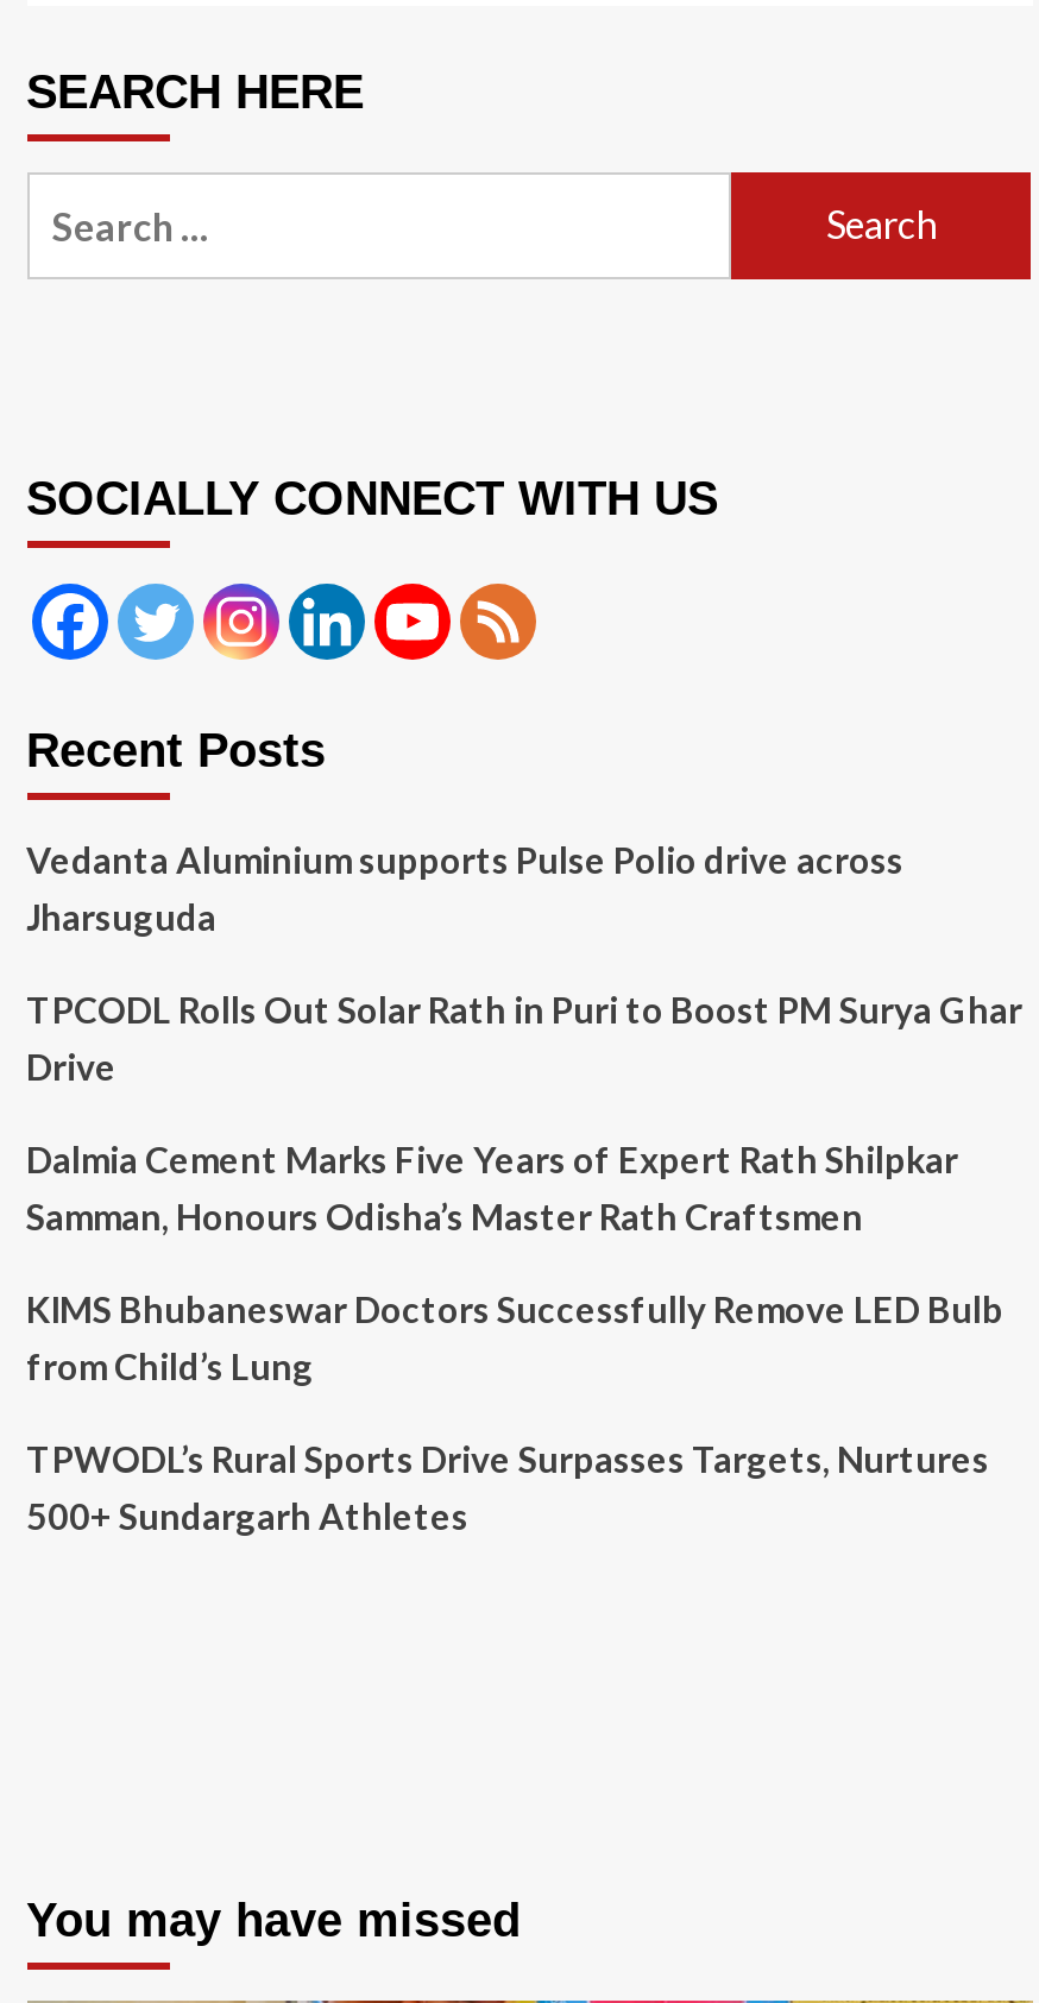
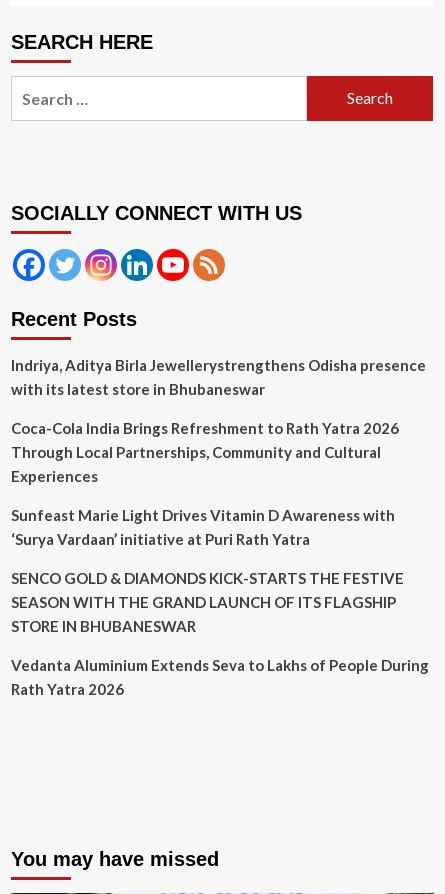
- Vedanta Aluminium supports Pulse Polio drive across
- Jharsuguda
+ Indriya, Aditya Birla Jewellerystrengthens Odisha presence
+ with its latest store in Bhubaneswar

- TPCODL Rolls Out Solar Rath in Puri to Boost PM Surya Ghar
- Drive
+ Coca-Cola India Brings Refreshment to Rath Yatra 2026
+ Through Local Partnerships, Community and Cultural
+ Experiences

- Dalmia Cement Marks Five Years of Expert Rath Shilpkar
- Samman, Honours Odisha’s Master Rath Craftsmen
+ Sunfeast Marie Light Drives Vitamin D Awareness with
+ ‘Surya Vardaan’ initiative at Puri Rath Yatra

- KIMS Bhubaneswar Doctors Successfully Remove LED Bulb
- from Child’s Lung
+ SENCO GOLD & DIAMONDS KICK-STARTS THE FESTIVE
+ SEASON WITH THE GRAND LAUNCH OF ITS FLAGSHIP
+ STORE IN BHUBANESWAR

- TPWODL’s Rural Sports Drive Surpasses Targets, Nurtures
- 500+ Sundargarh Athletes
+ Vedanta Aluminium Extends Seva to Lakhs of People During
+ Rath Yatra 2026
